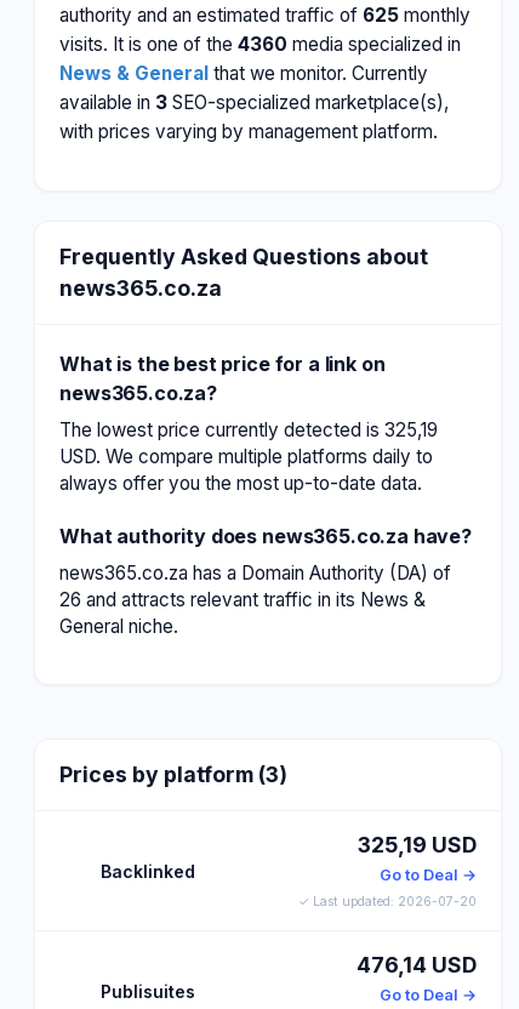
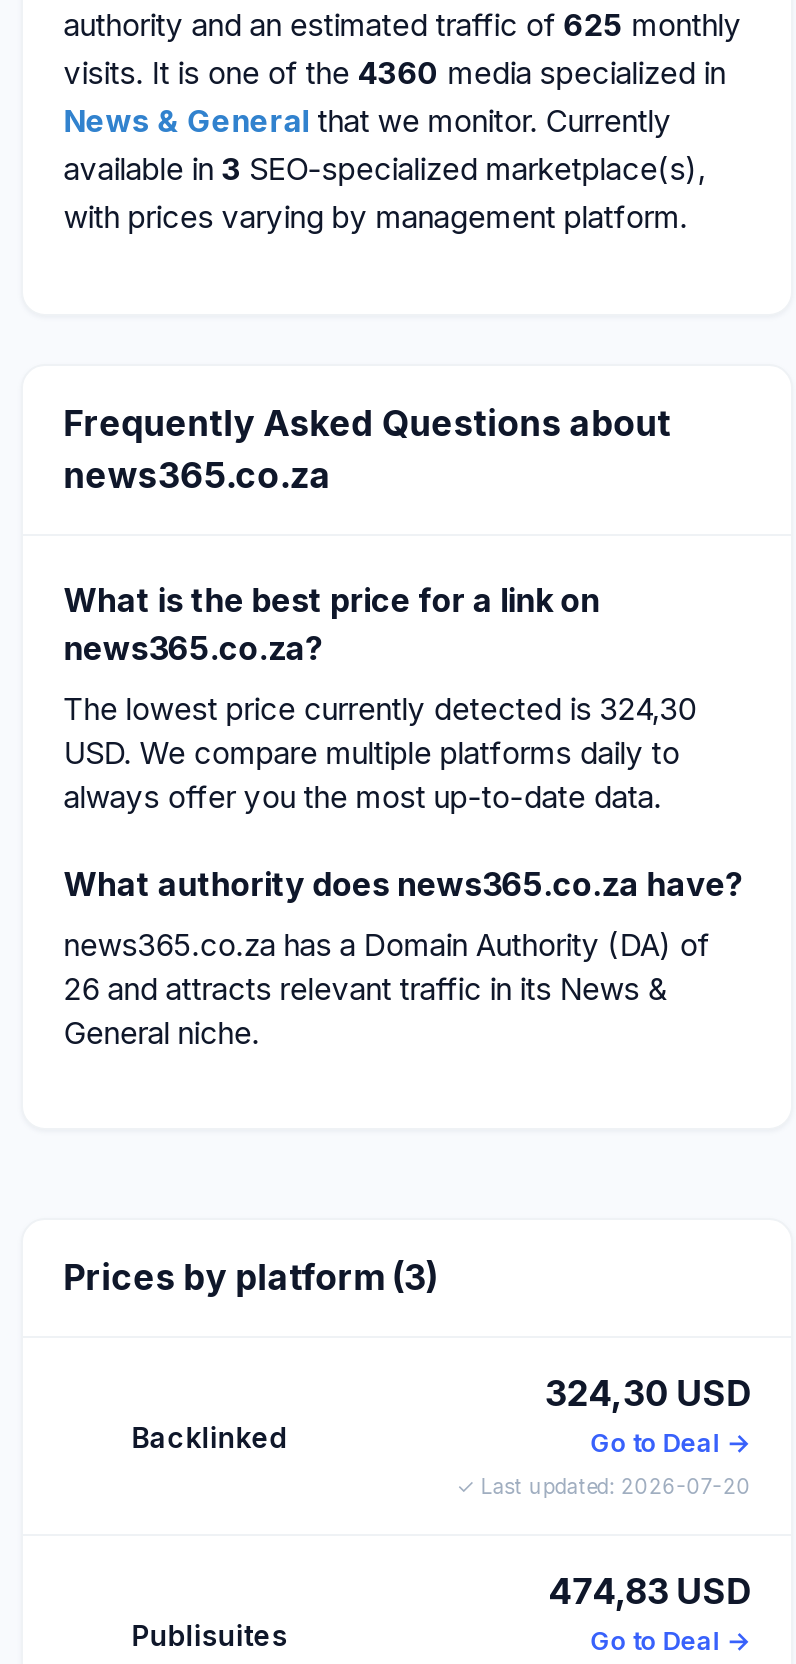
- The lowest price currently detected is 325,19
+ The lowest price currently detected is 324,30

- 325,19 USD
+ 324,30 USD

- 476,14 USD
+ 474,83 USD
